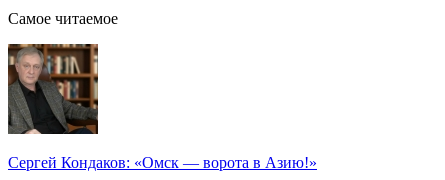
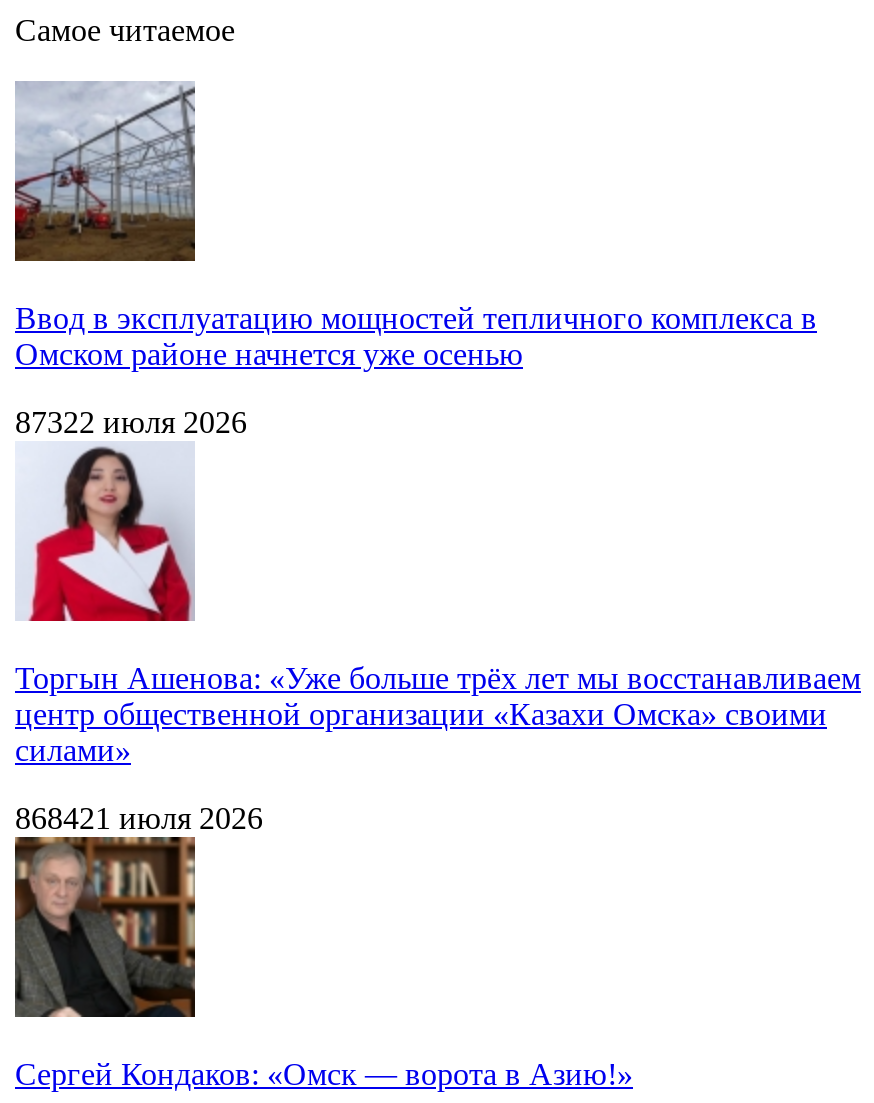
+ [image]
+ Ввод в эксплуатацию мощностей тепличного комплекса в
+ Омском районе начнется уже осенью
+ 87322 июля 2026

+ [image]
+ Торгын Ашенова: «Уже больше трёх лет мы восстанавливаем
+ центр общественной организации «Казахи Омска» своими
+ силами»
+ 868421 июля 2026
